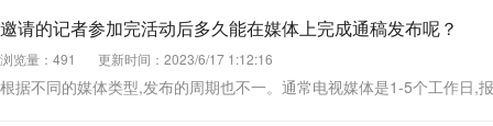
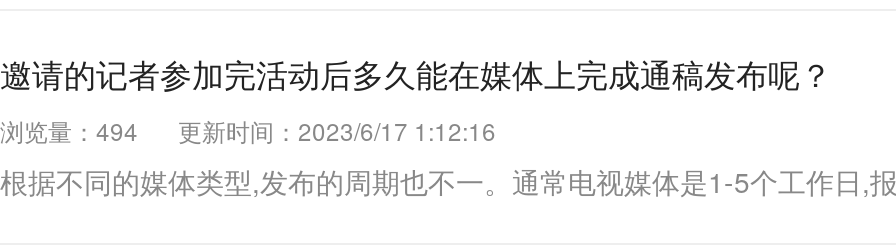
- 浏览量：491 更新时间：2023/6/17 1:12:16
+ 浏览量：494 更新时间：2023/6/17 1:12:16
